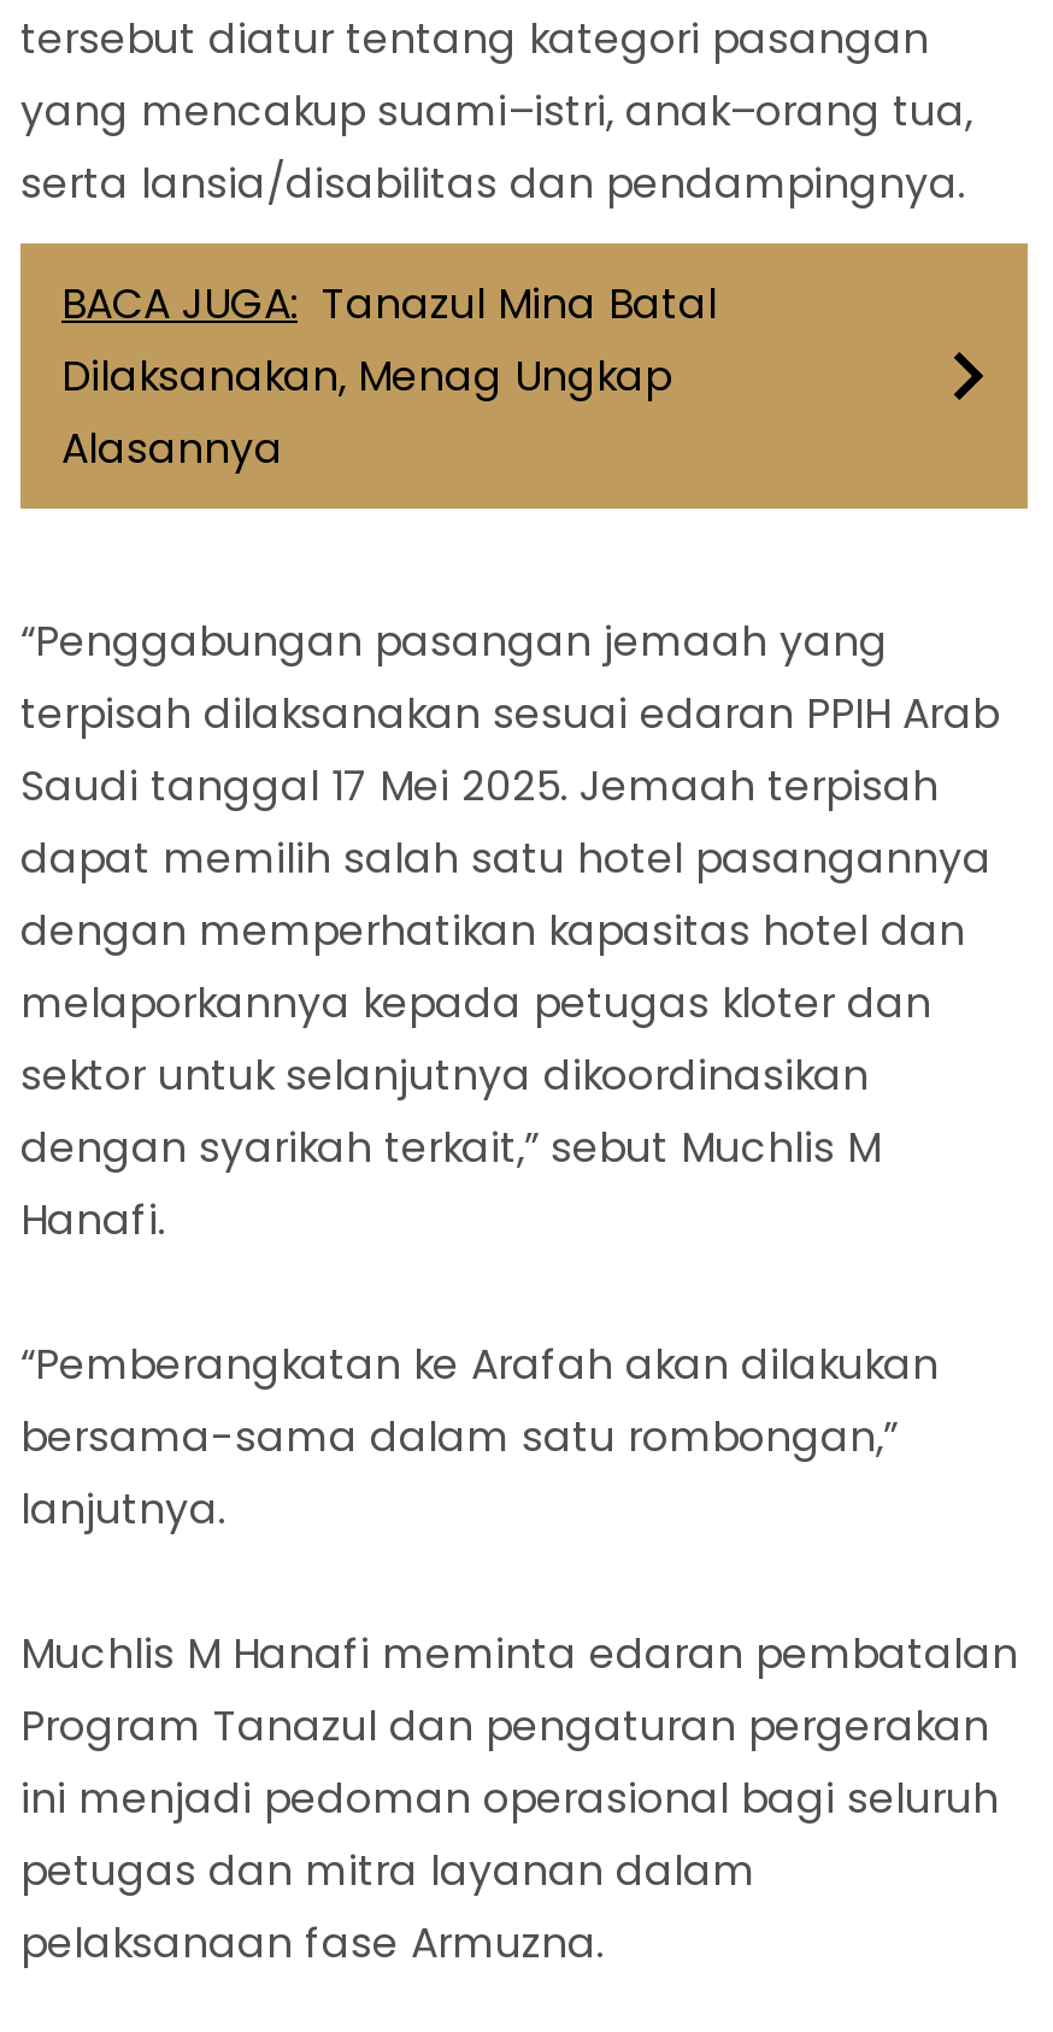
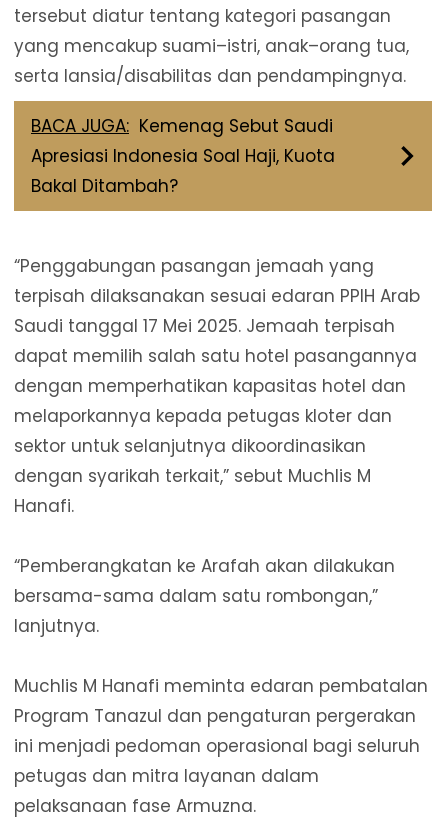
- BACA JUGA: Tanazul Mina Batal
- Dilaksanakan, Menag Ungkap
- Alasannya
+ BACA JUGA: Kemenag Sebut Saudi
+ Apresiasi Indonesia Soal Haji, Kuota
+ Bakal Ditambah?
